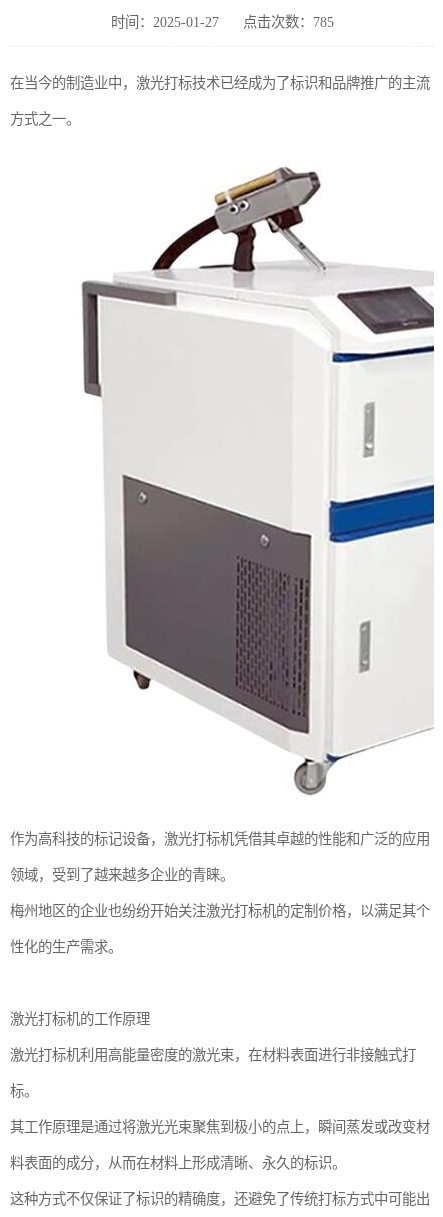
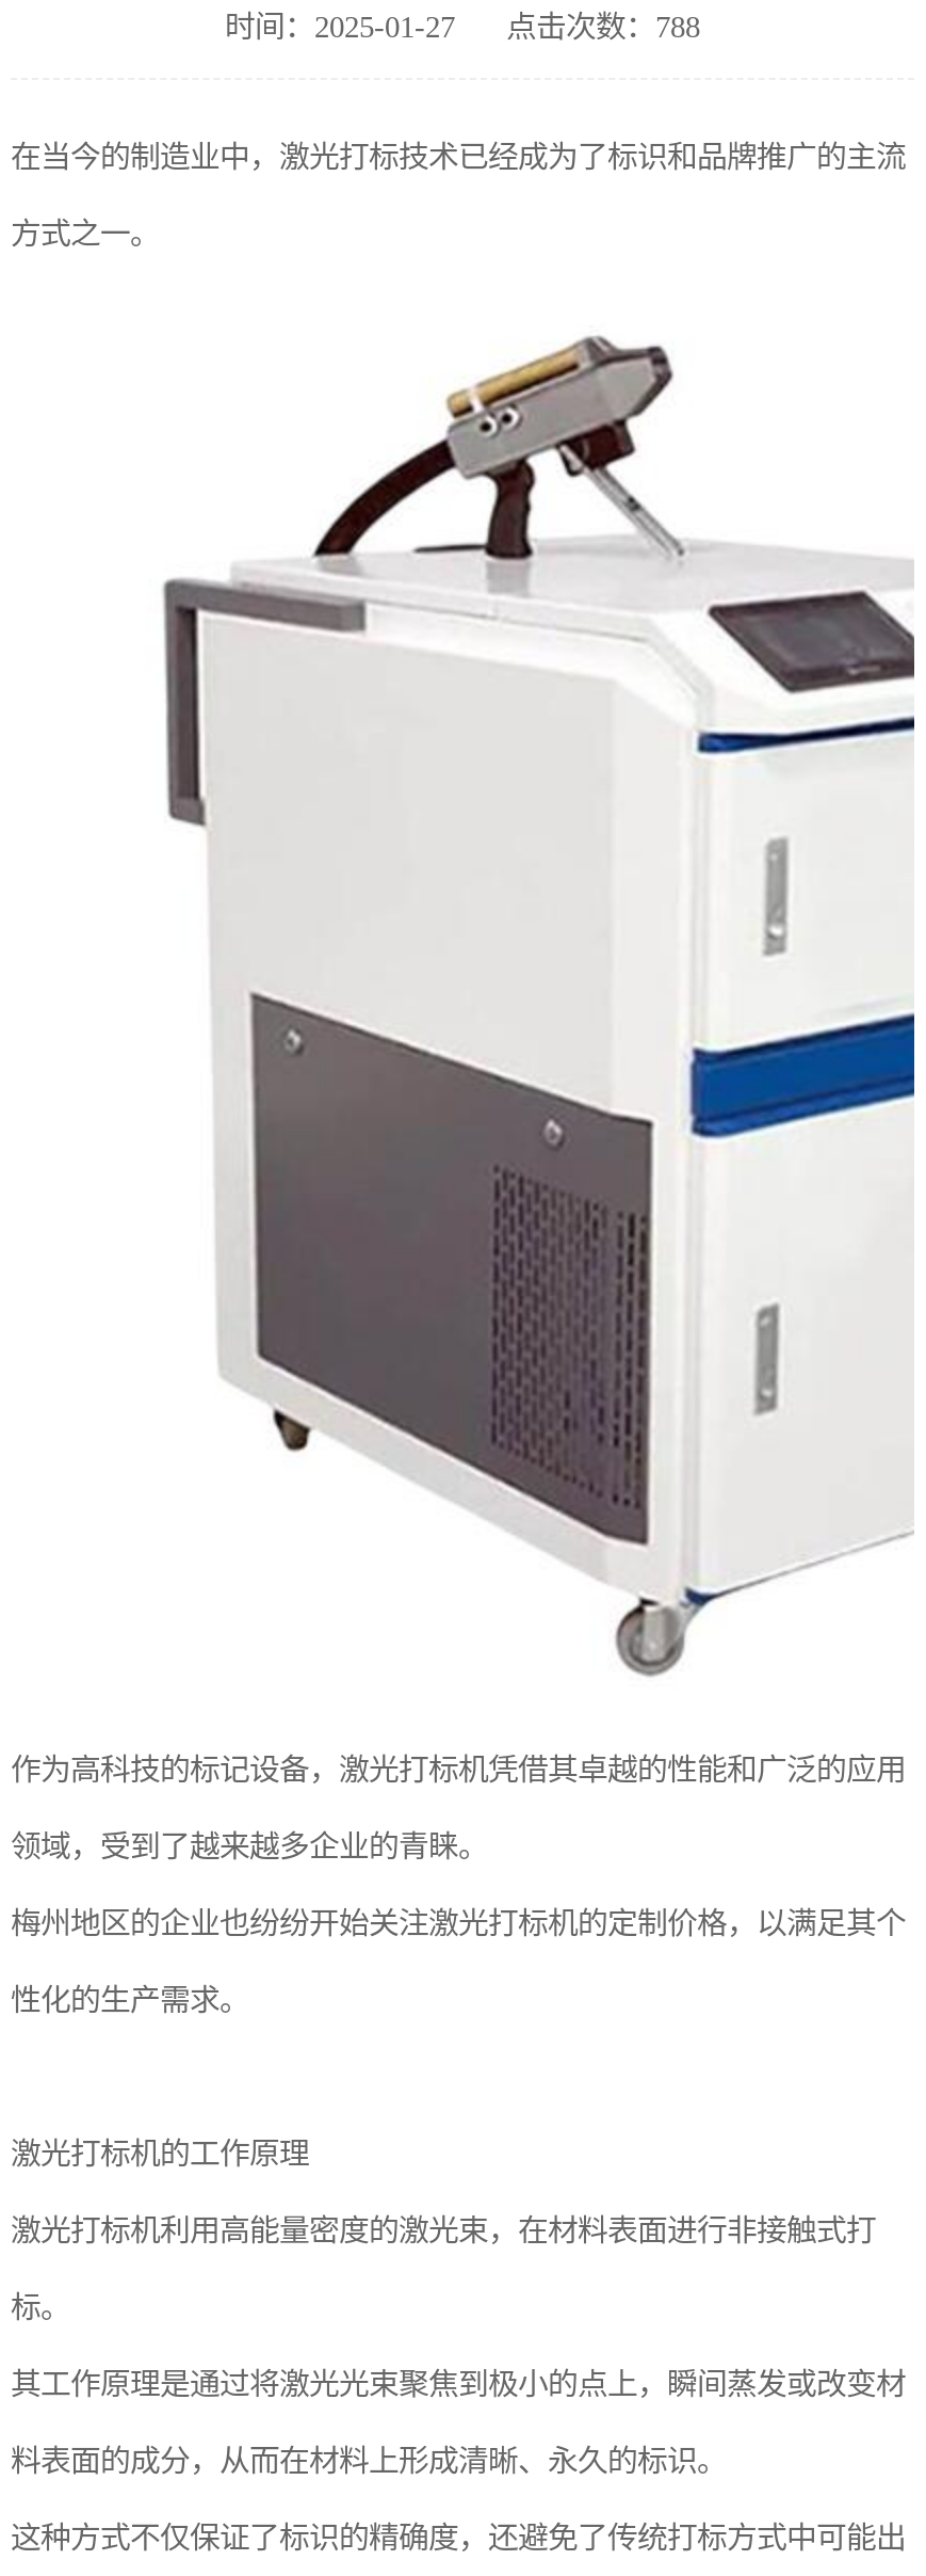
- 时间：2025-01-27 点击次数：785
+ 时间：2025-01-27 点击次数：788
